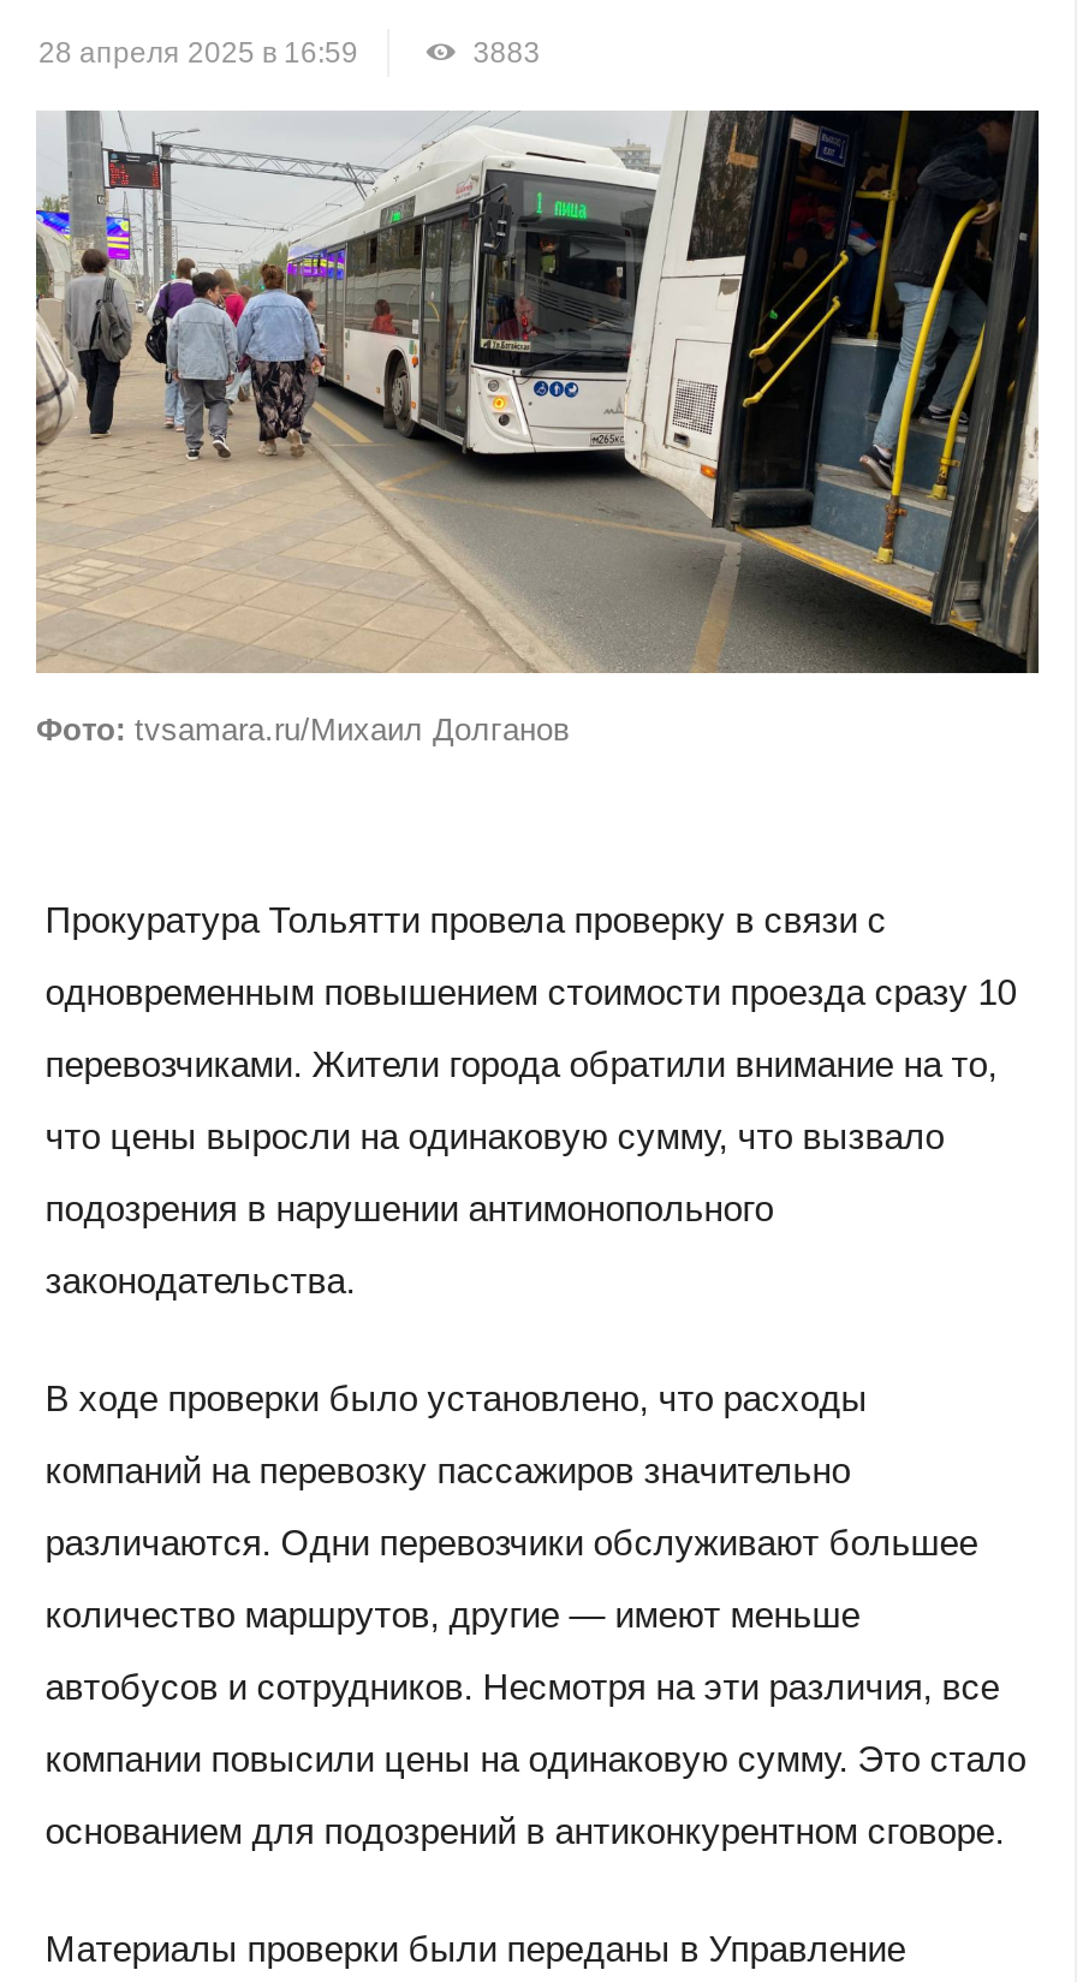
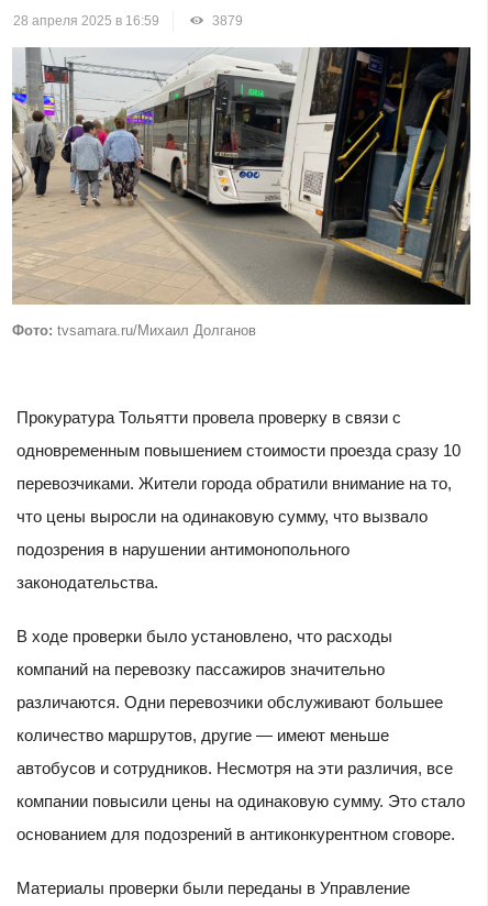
- 3883
+ 3879
